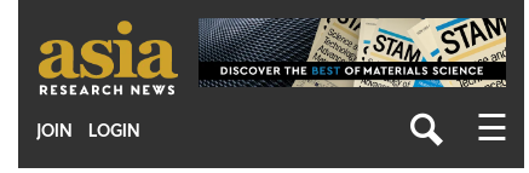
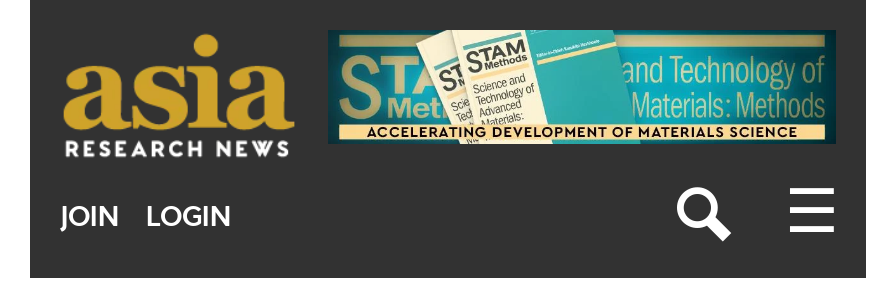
- [image]
+ [image]
